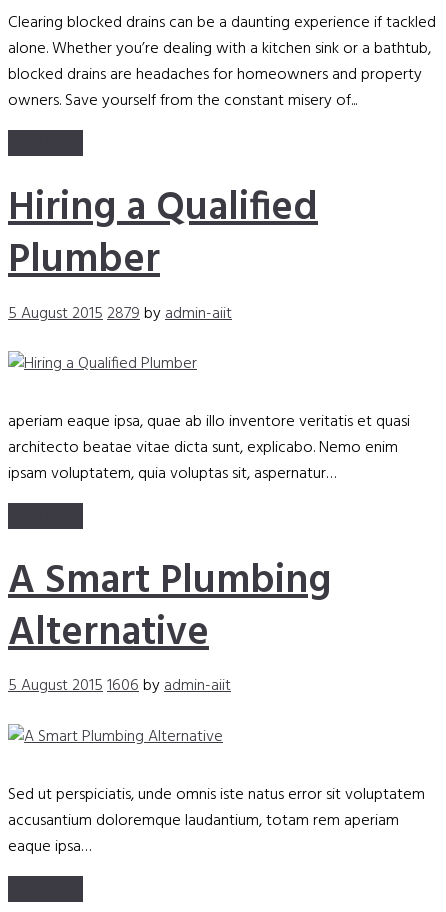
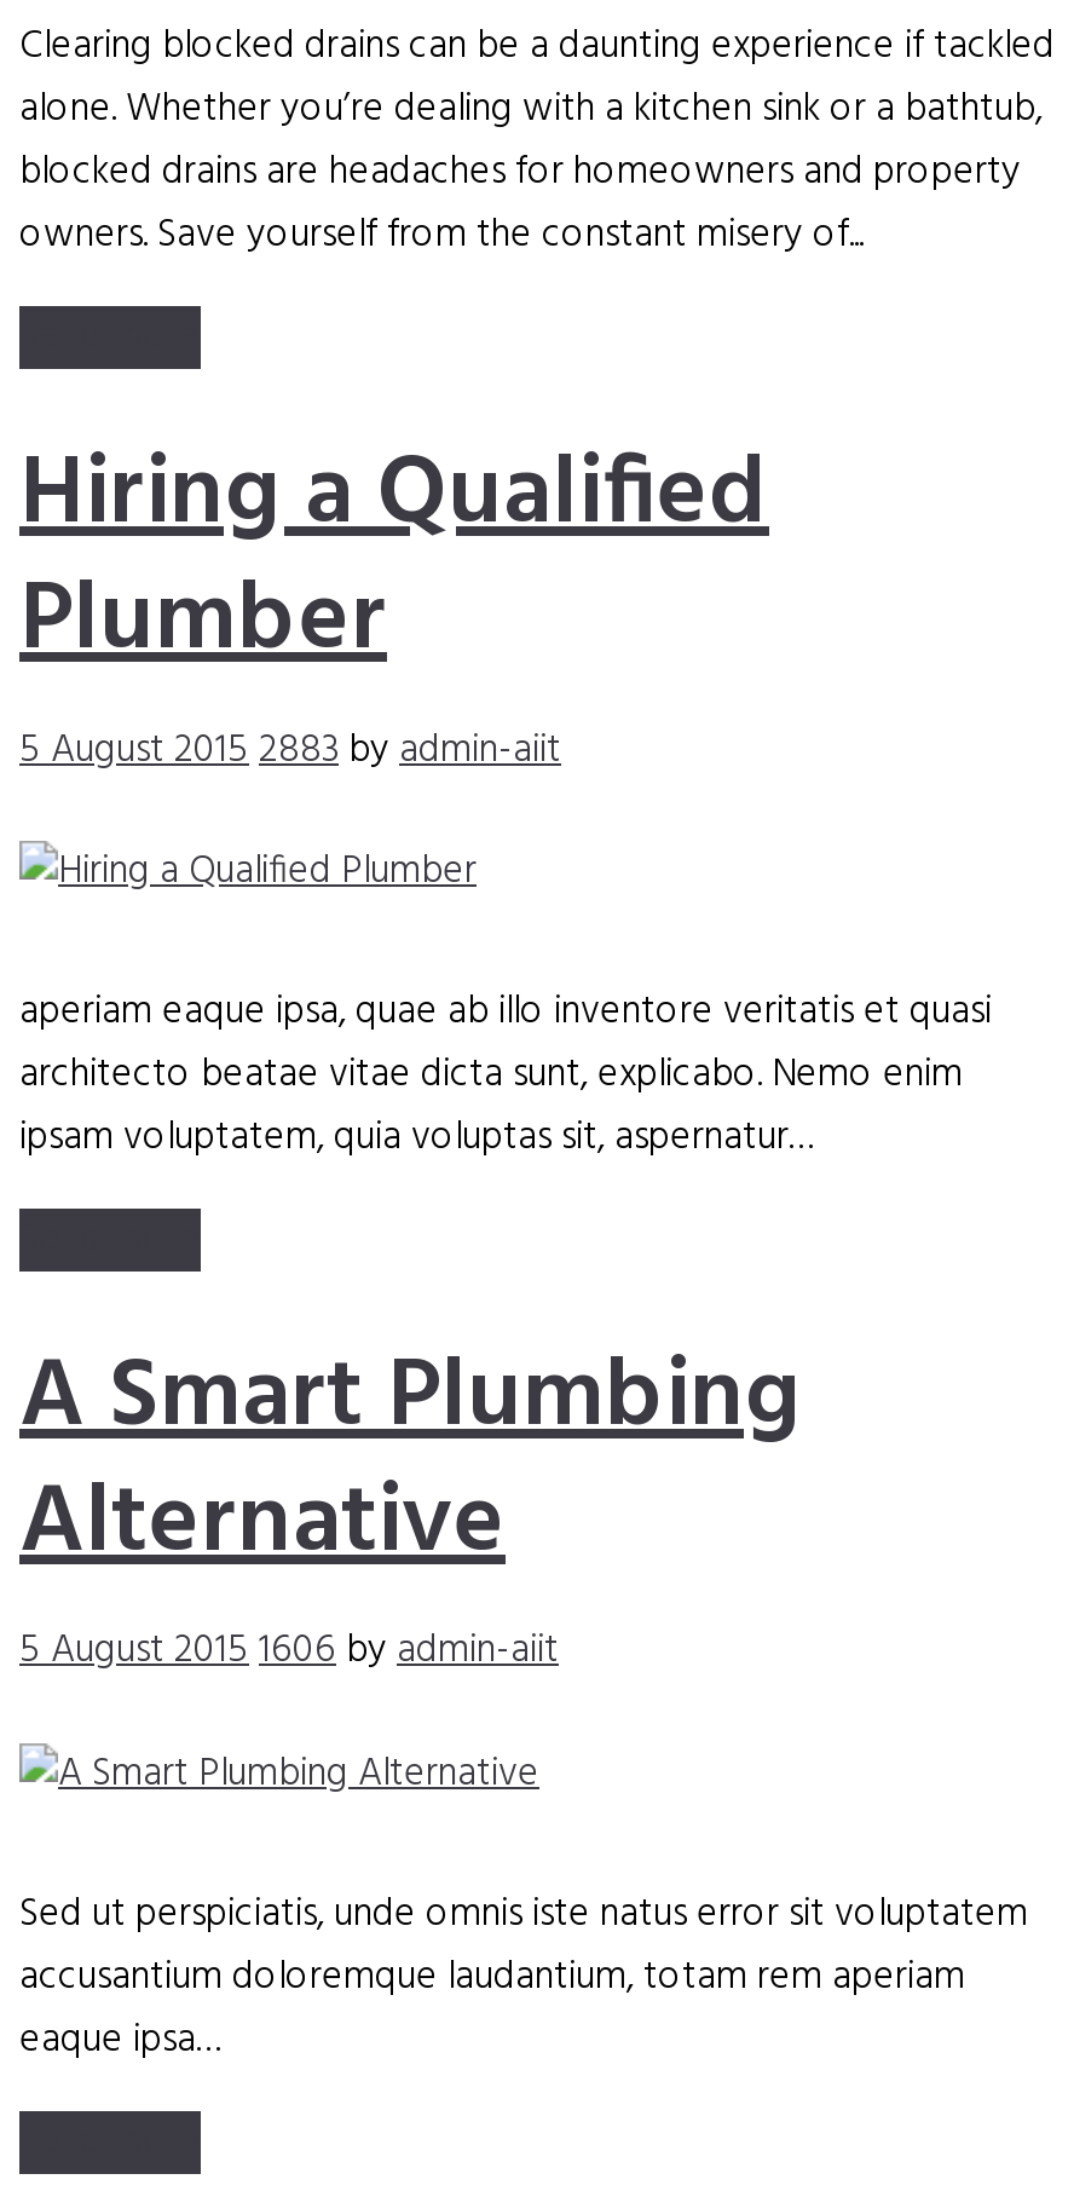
- 5 August 2015 2879 by admin-aiit
+ 5 August 2015 2883 by admin-aiit
